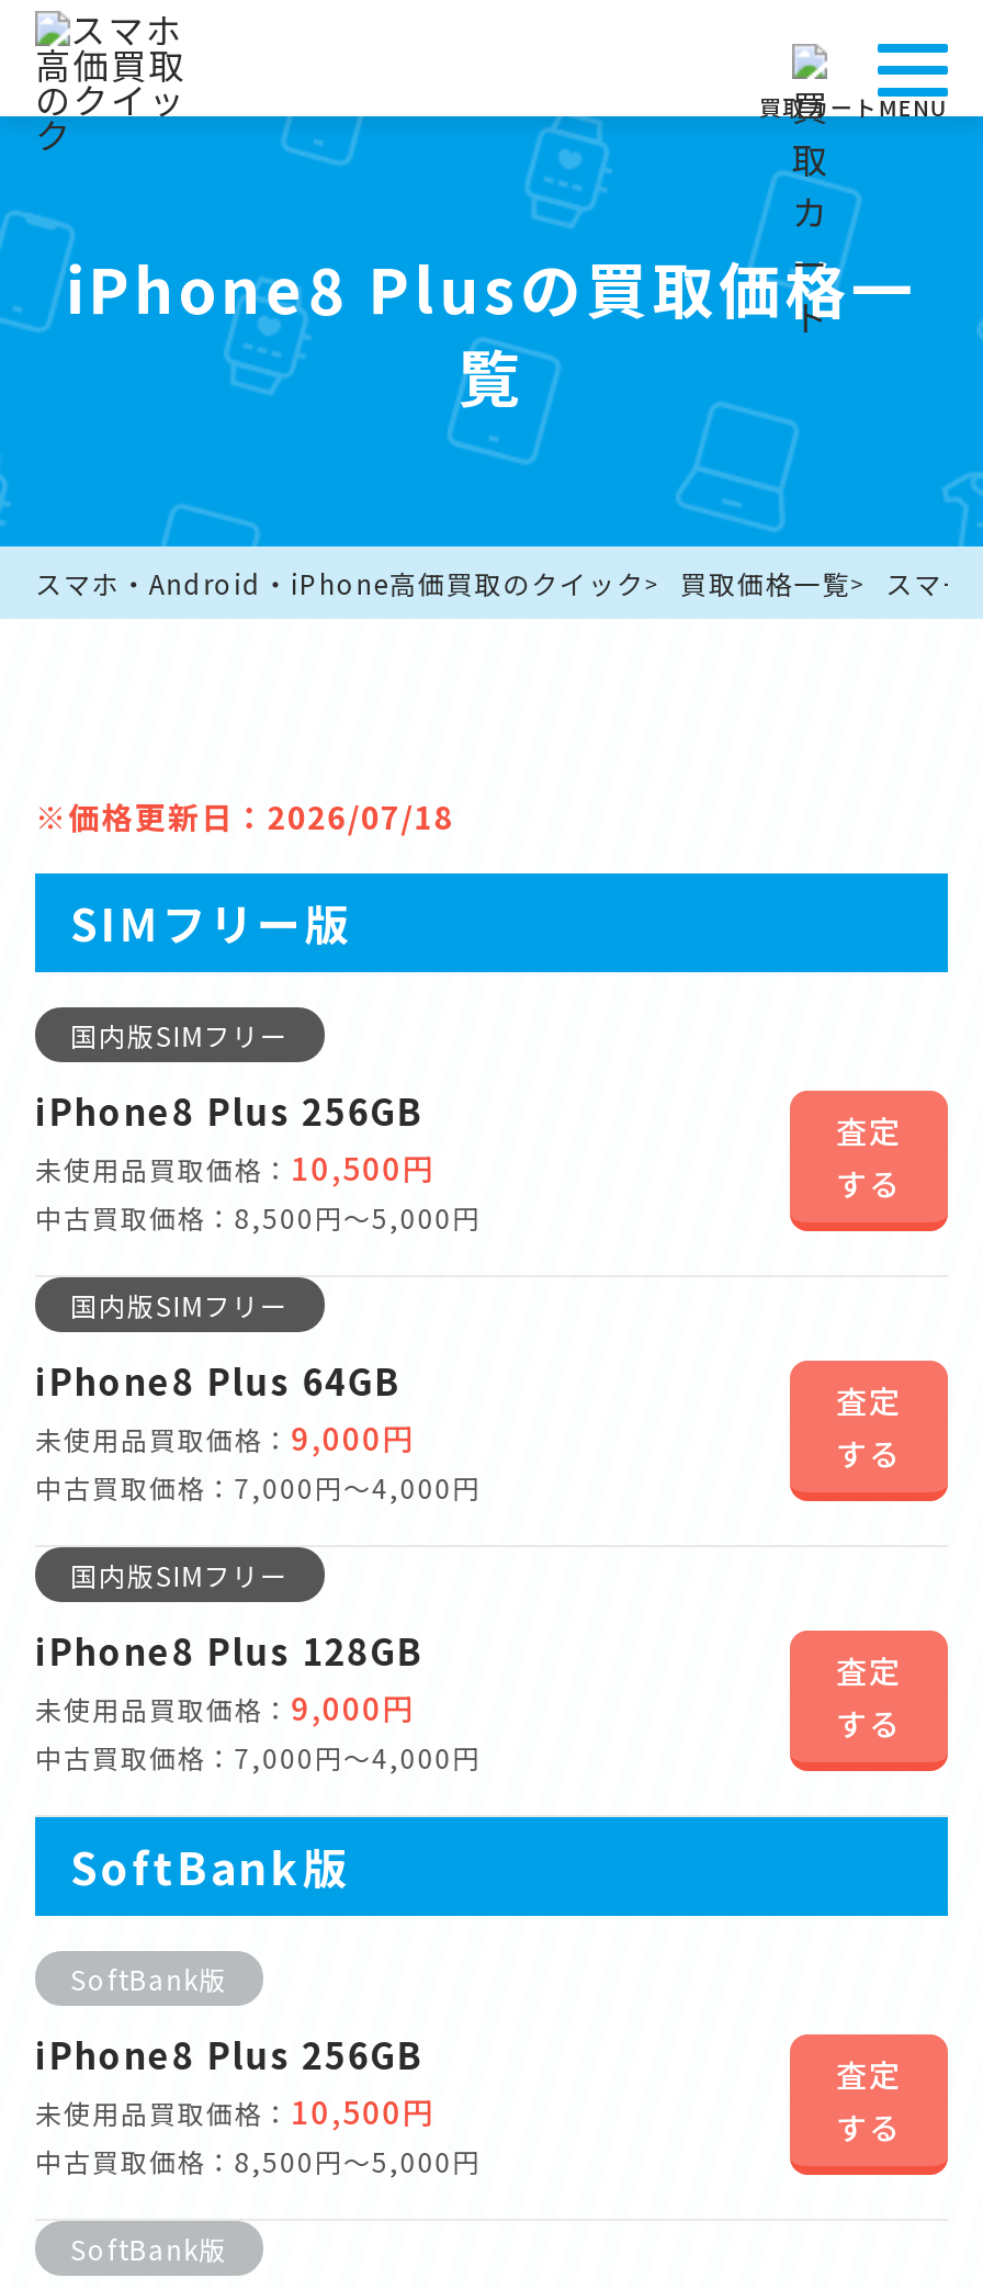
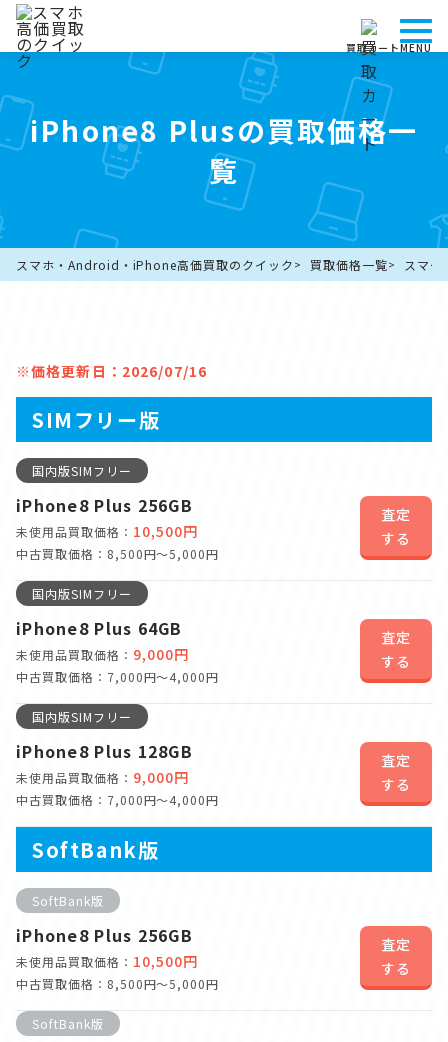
- ※価格更新日：2026/07/18
+ ※価格更新日：2026/07/16
